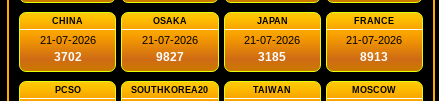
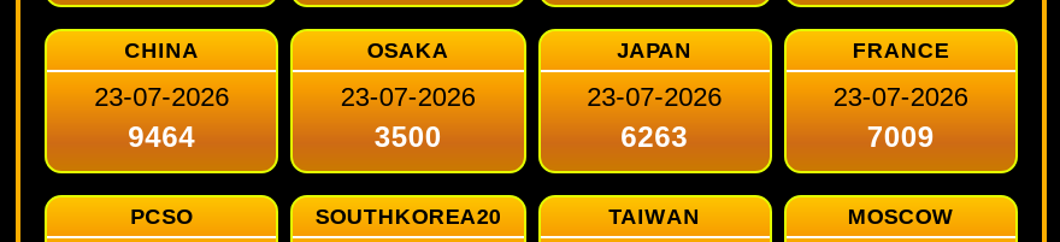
- 21-07-2026
+ 23-07-2026

- 21-07-2026
+ 23-07-2026

- 21-07-2026
+ 23-07-2026

- 21-07-2026
+ 23-07-2026

- 3702
+ 9464

- 9827
+ 3500

- 3185
+ 6263

- 8913
+ 7009
